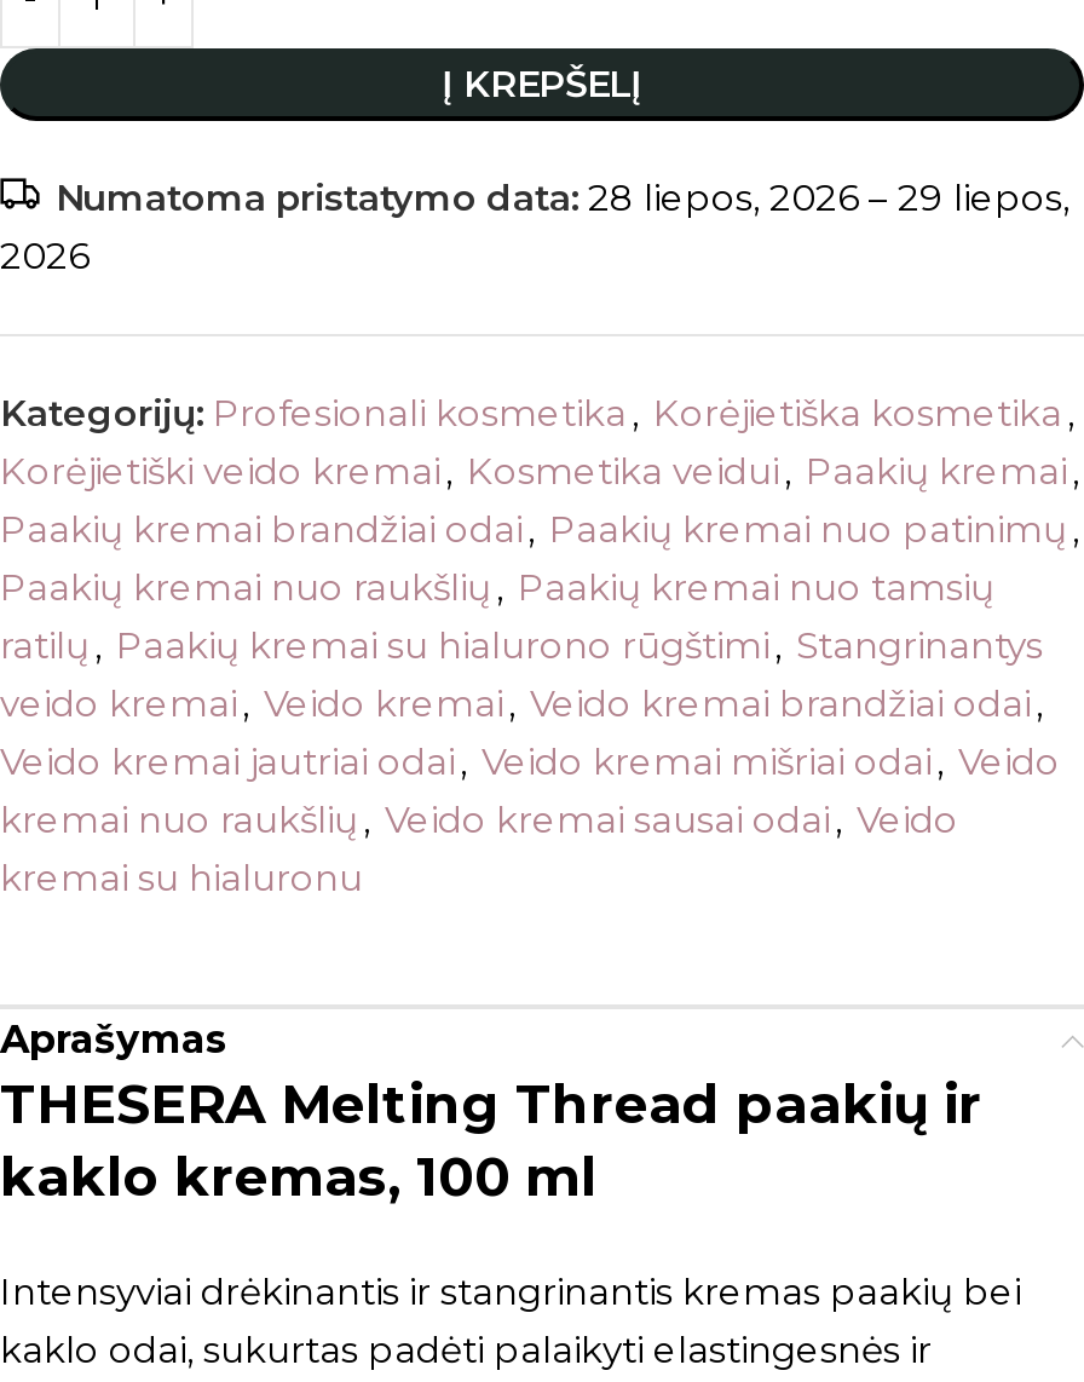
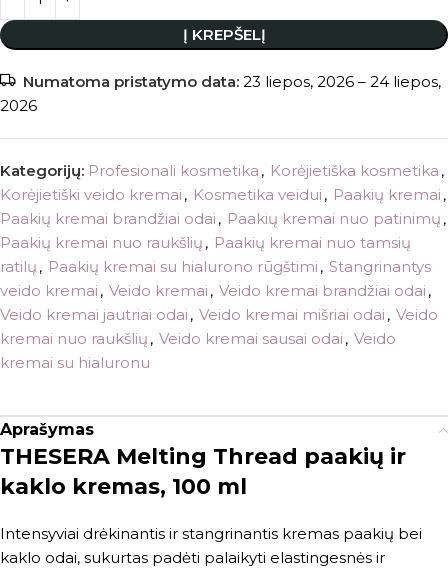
- Numatoma pristatymo data: 28 liepos, 2026 – 29 liepos,
+ Numatoma pristatymo data: 23 liepos, 2026 – 24 liepos,
